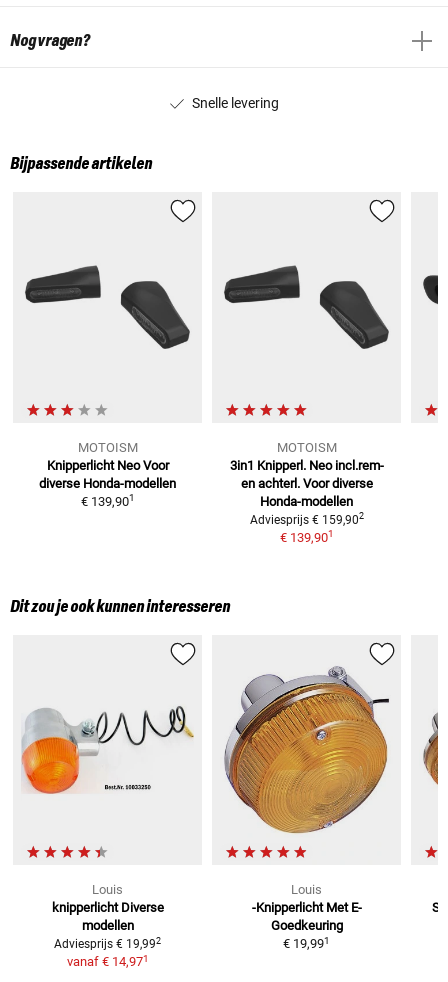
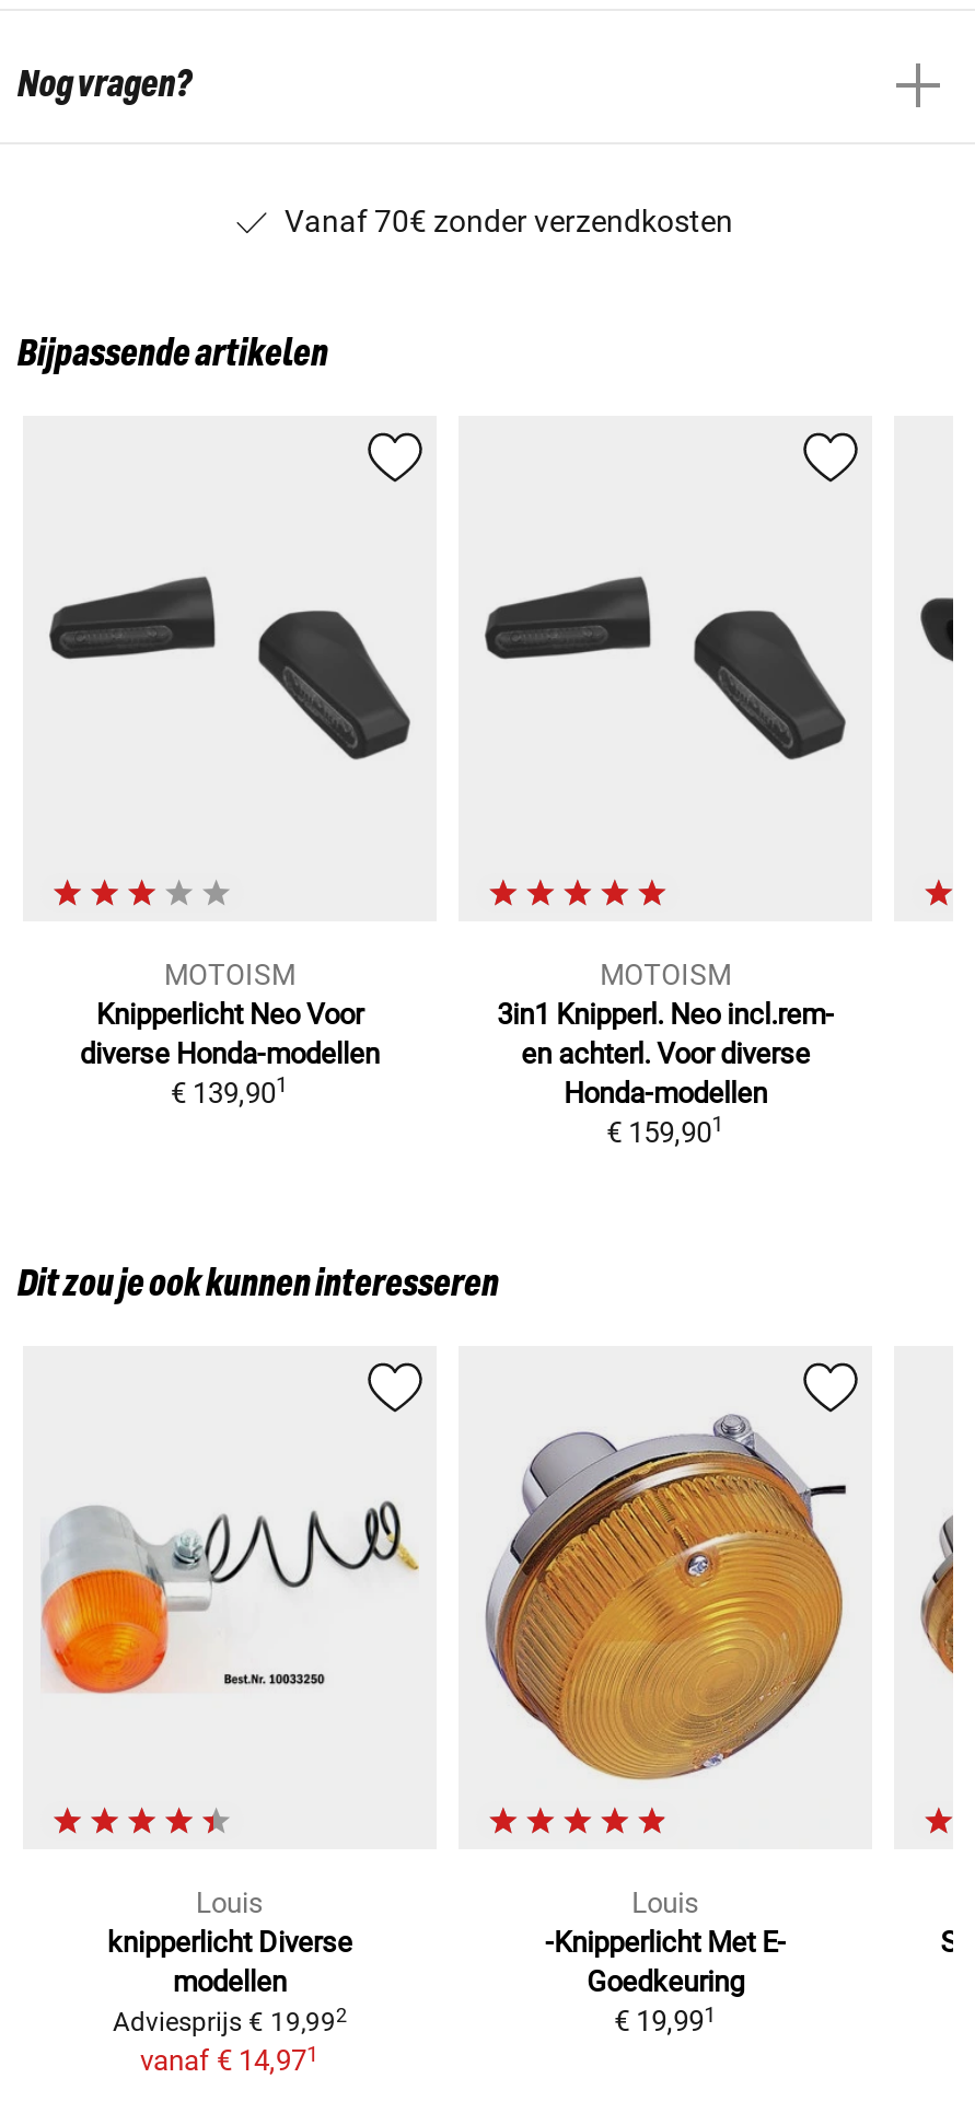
- Snelle levering
+ Vanaf 70€ zonder verzendkosten

- Adviesprijs € 159,902
- € 139,90 1
+ € 159,901
